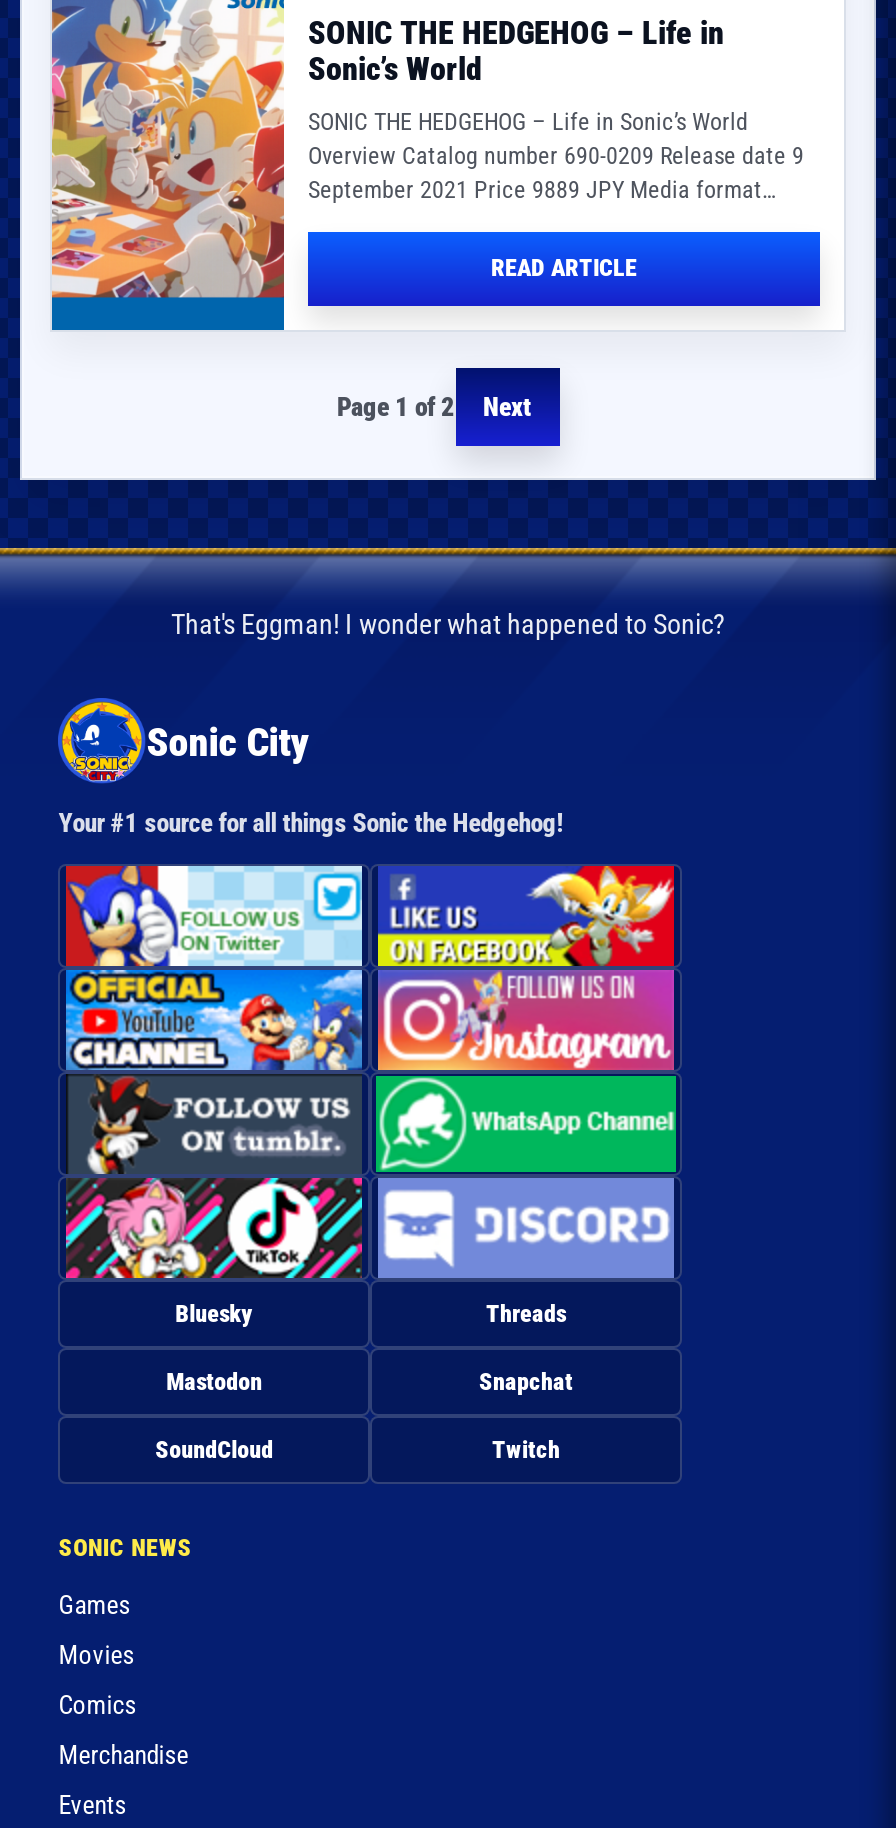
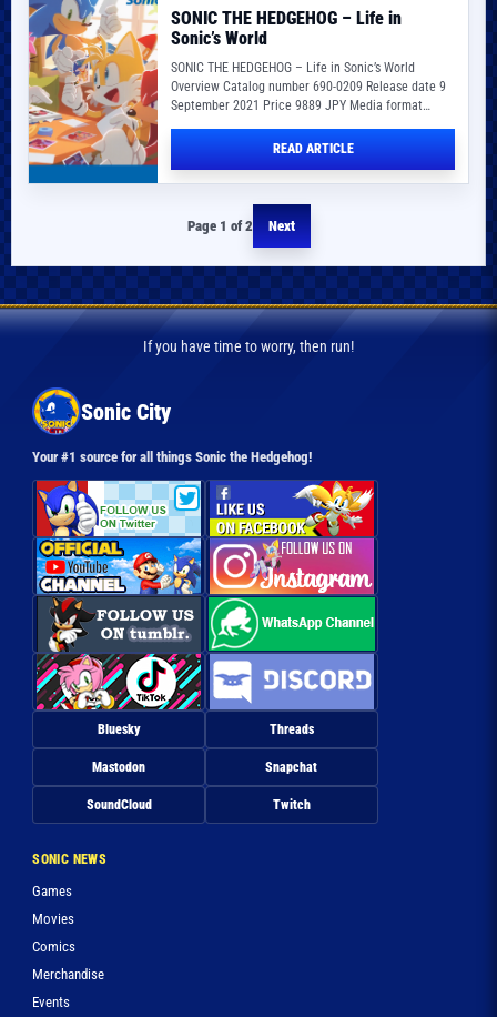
- That's Eggman! I wonder what happened to Sonic?
+ If you have time to worry, then run!
